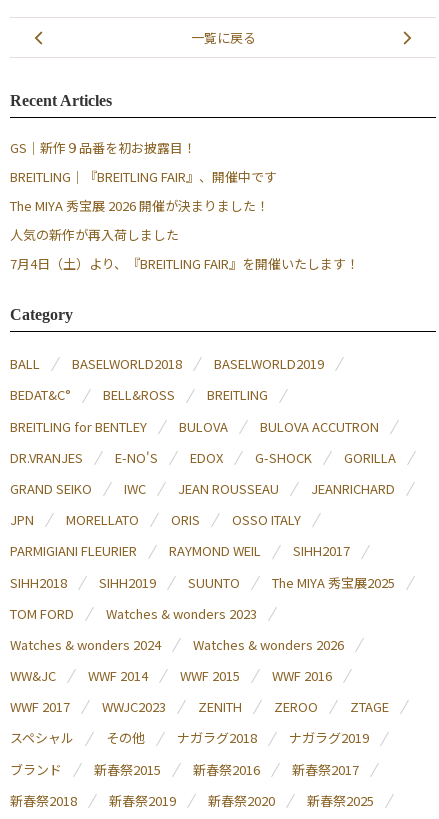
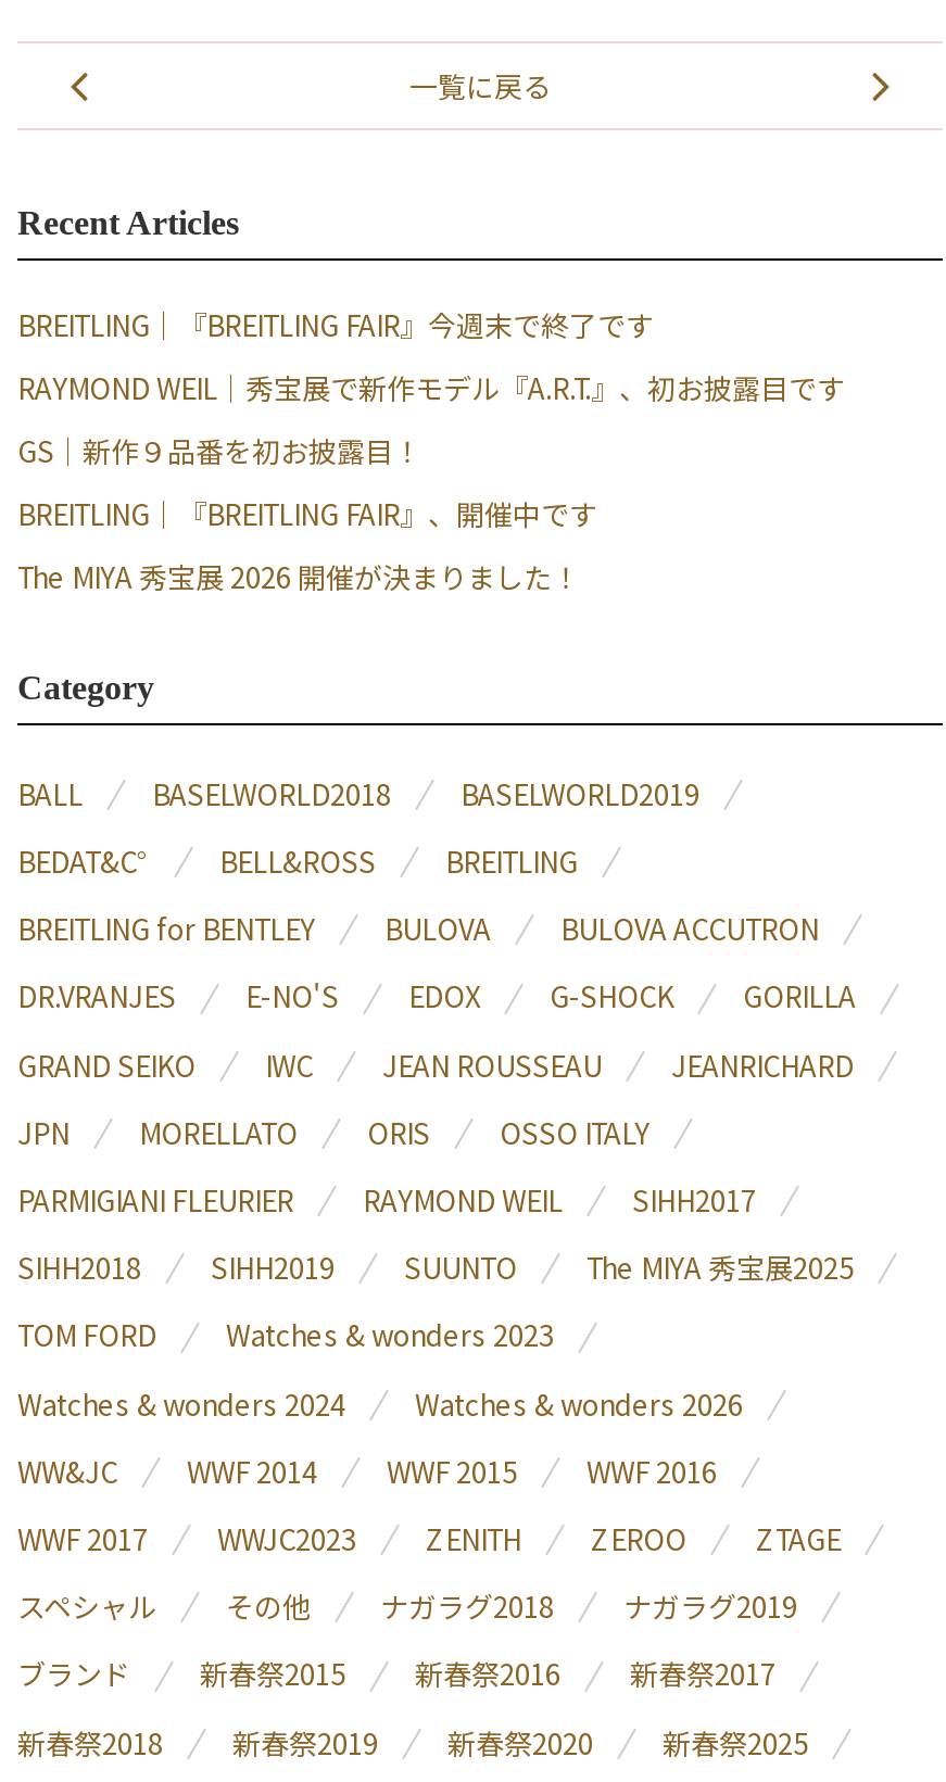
+ BREITLING｜『BREITLING FAIR』今週末で終了です
+ RAYMOND WEIL｜秀宝展で新作モデル『A.R.T.』、初お披露目です

moved down: GS｜新作９品番を初お披露目！ | BREITLING｜『BREITLING FAIR』、開催中です | The MIYA 秀宝展 2026 開催が決まりました！

- 人気の新作が再入荷しました
- 7月4日（土）より、『BREITLING FAIR』を開催いたします！
